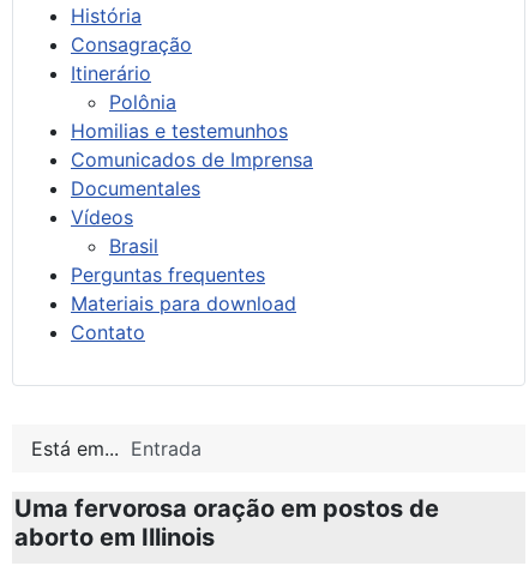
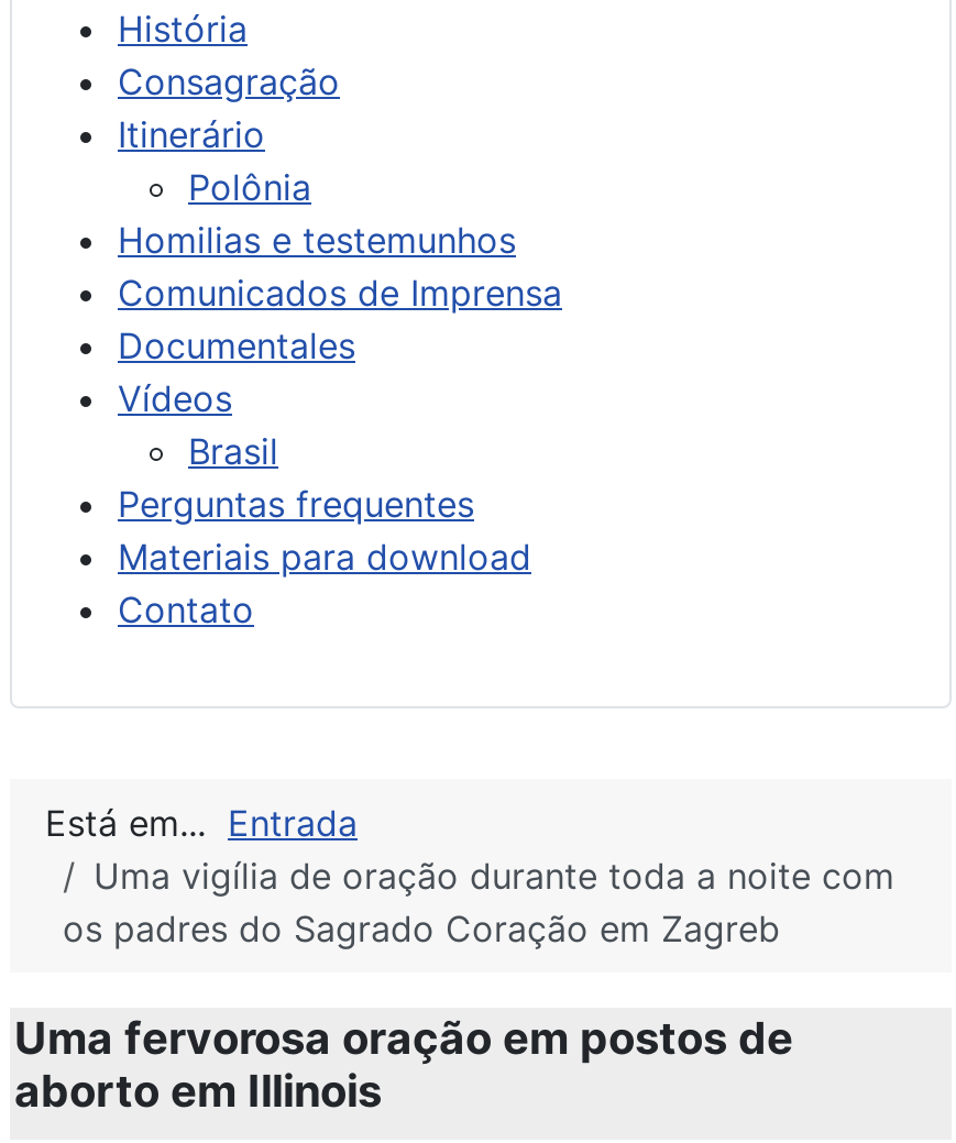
+ Uma vigília de oração durante toda a noite com
+ os padres do Sagrado Coração em Zagreb
